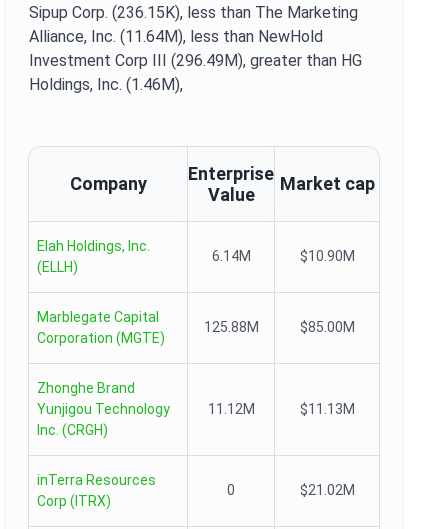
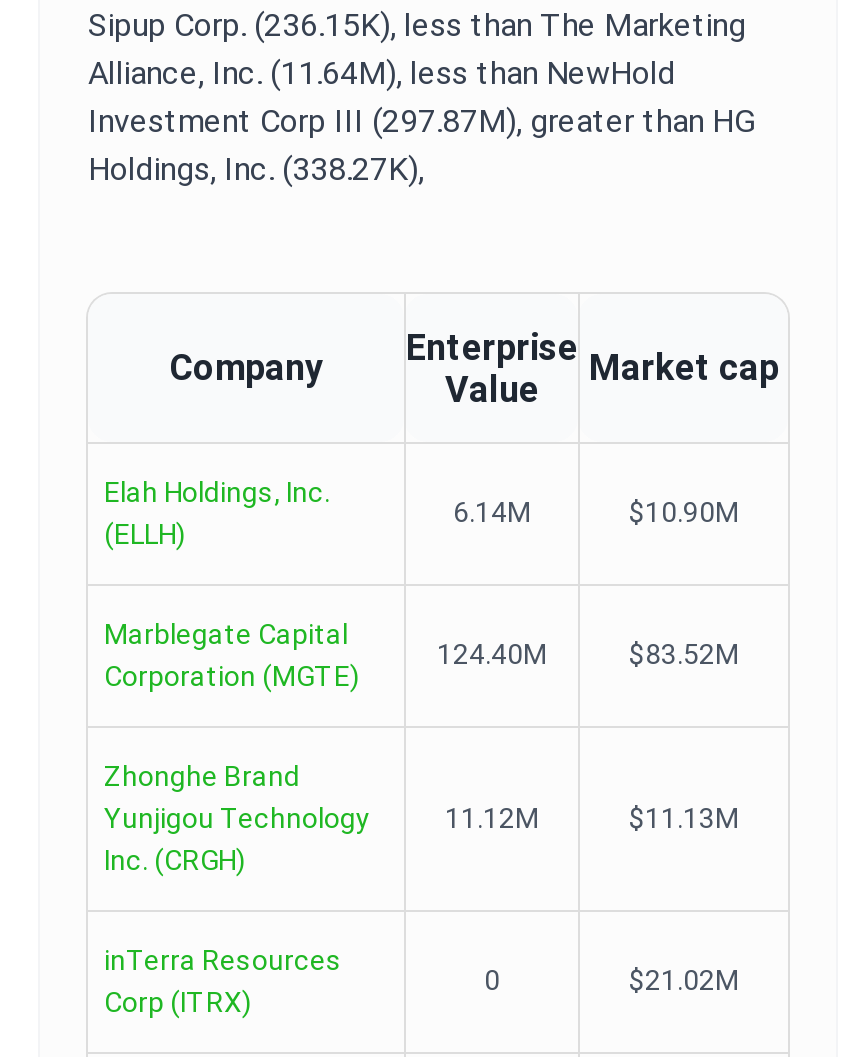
- Investment Corp III (296.49M), greater than HG
+ Investment Corp III (297.87M), greater than HG

- Holdings, Inc. (1.46M),
+ Holdings, Inc. (338.27K),

- 125.88M
- $85.00M
+ 124.40M
+ $83.52M
